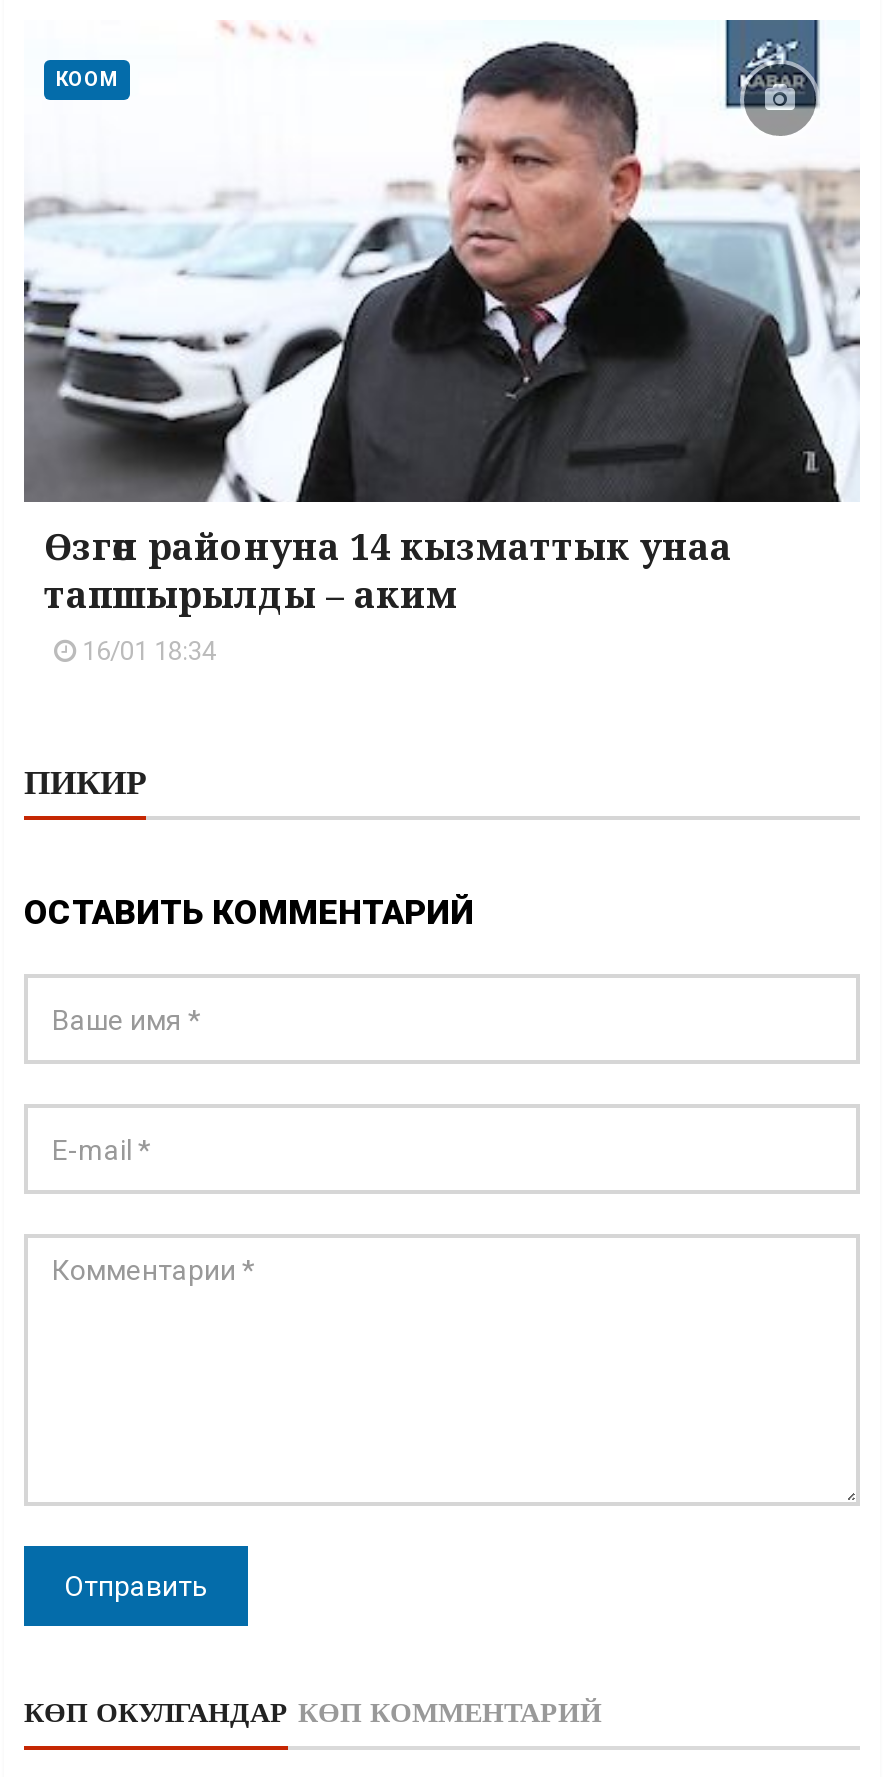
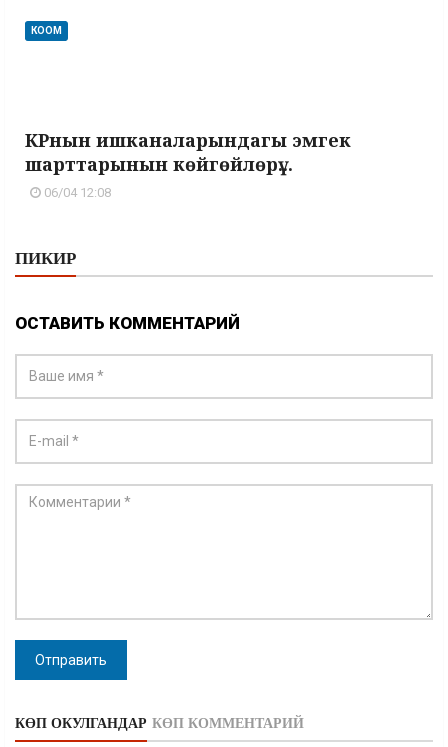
- [image]

- Өзгөн районуна 14 кызматтык унаа
- тапшырылды – аким
- 16/01 18:34
+ КРнын ишканаларындагы эмгек
+ шарттарынын көйгөйлөрү...
+ 06/04 12:08
